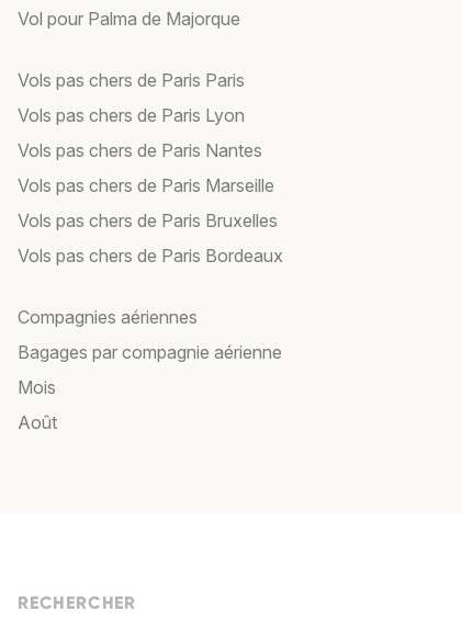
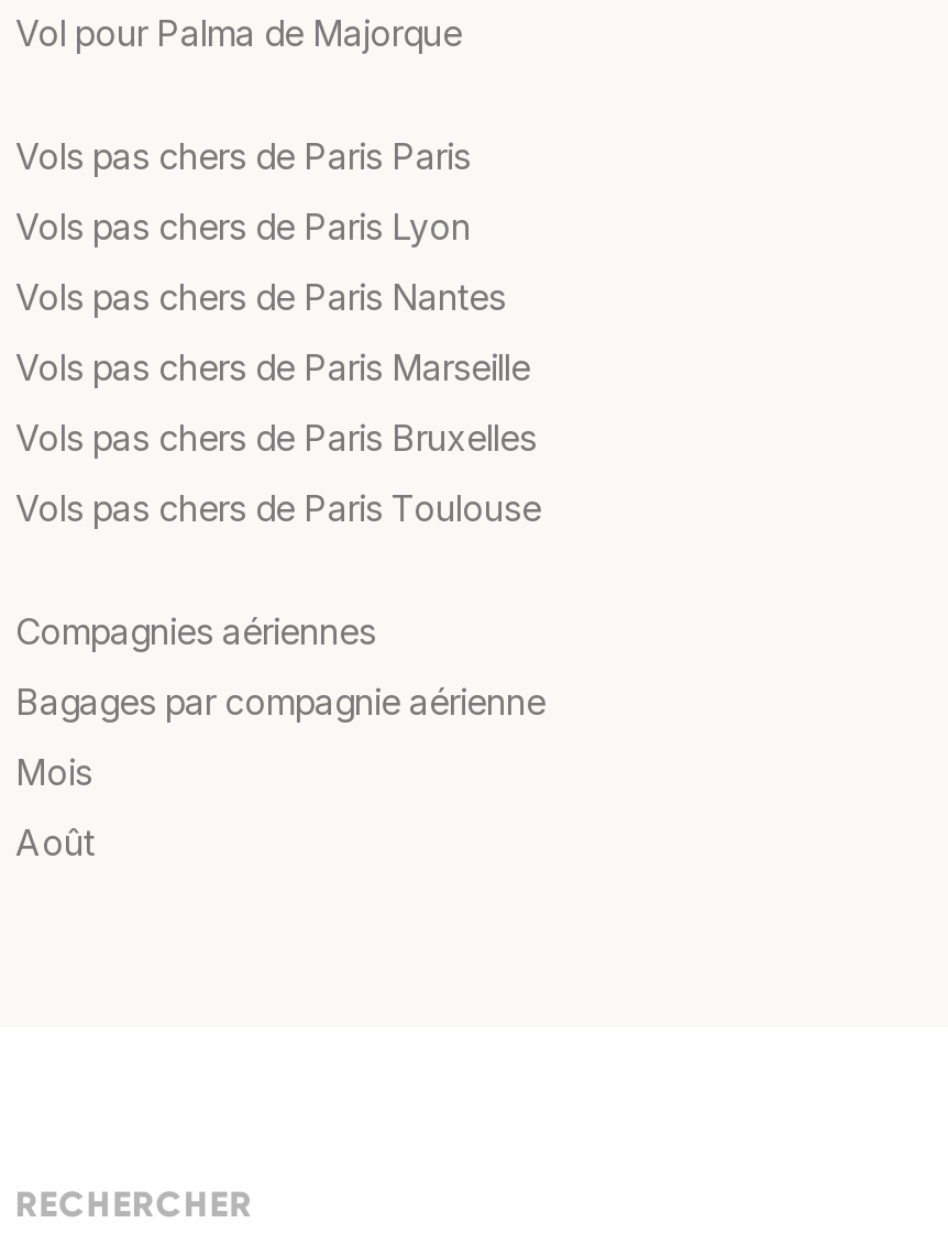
- Vols pas chers de Paris Bordeaux
+ Vols pas chers de Paris Toulouse
